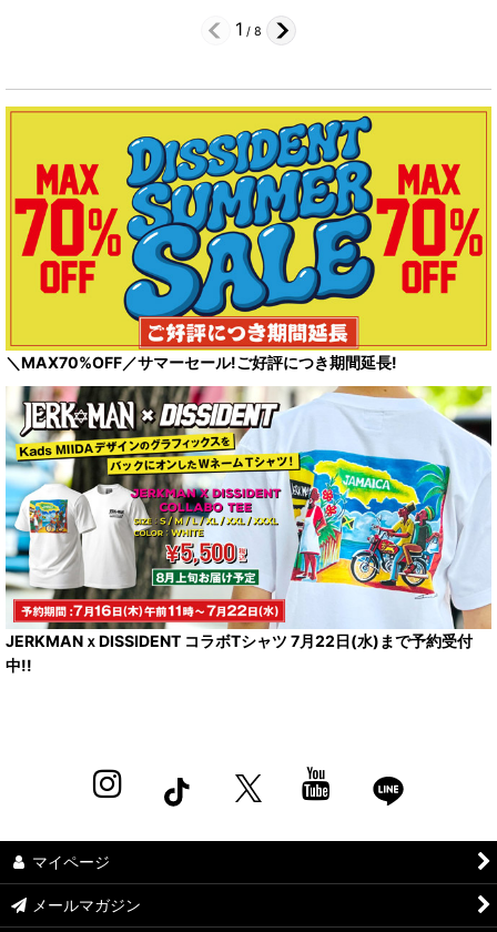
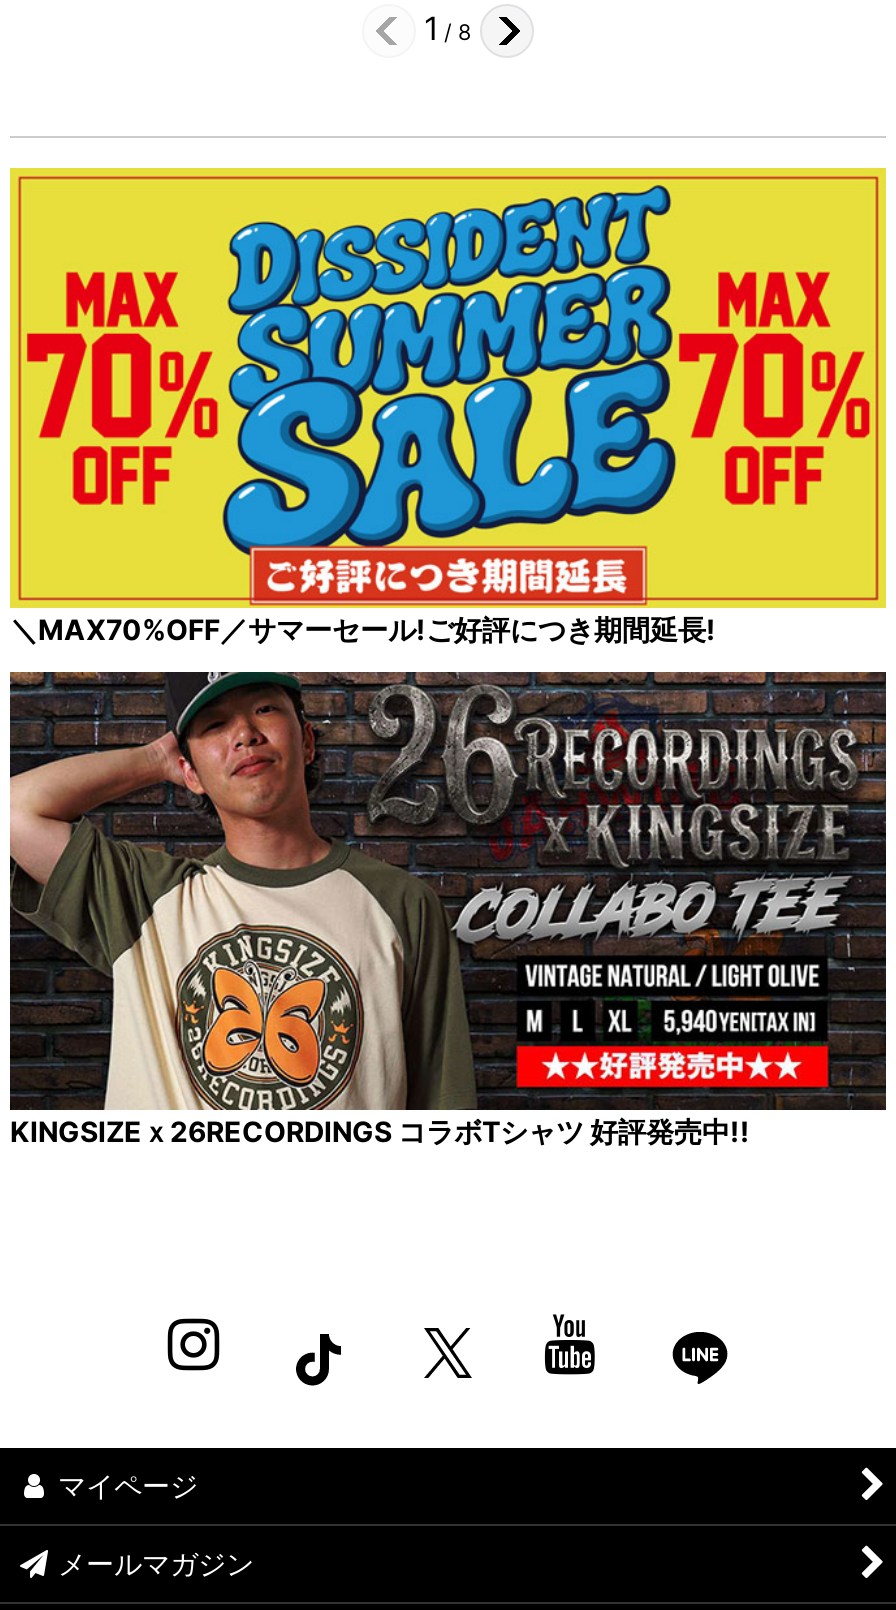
- [image]
- JERKMANｘDISSIDENT コラボTシャツ 7月22日(水)まで予約受付
- 中!!
+ [image]
+ KINGSIZEｘ26RECORDINGS コラボTシャツ 好評発売中!!
